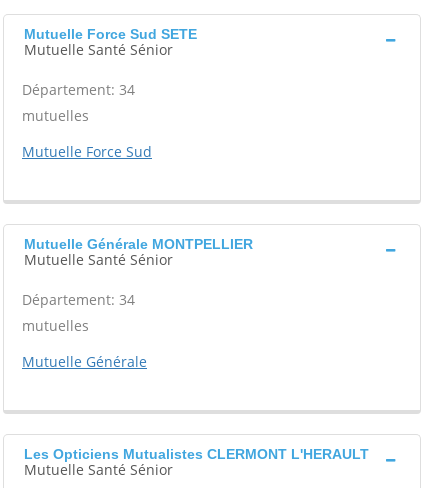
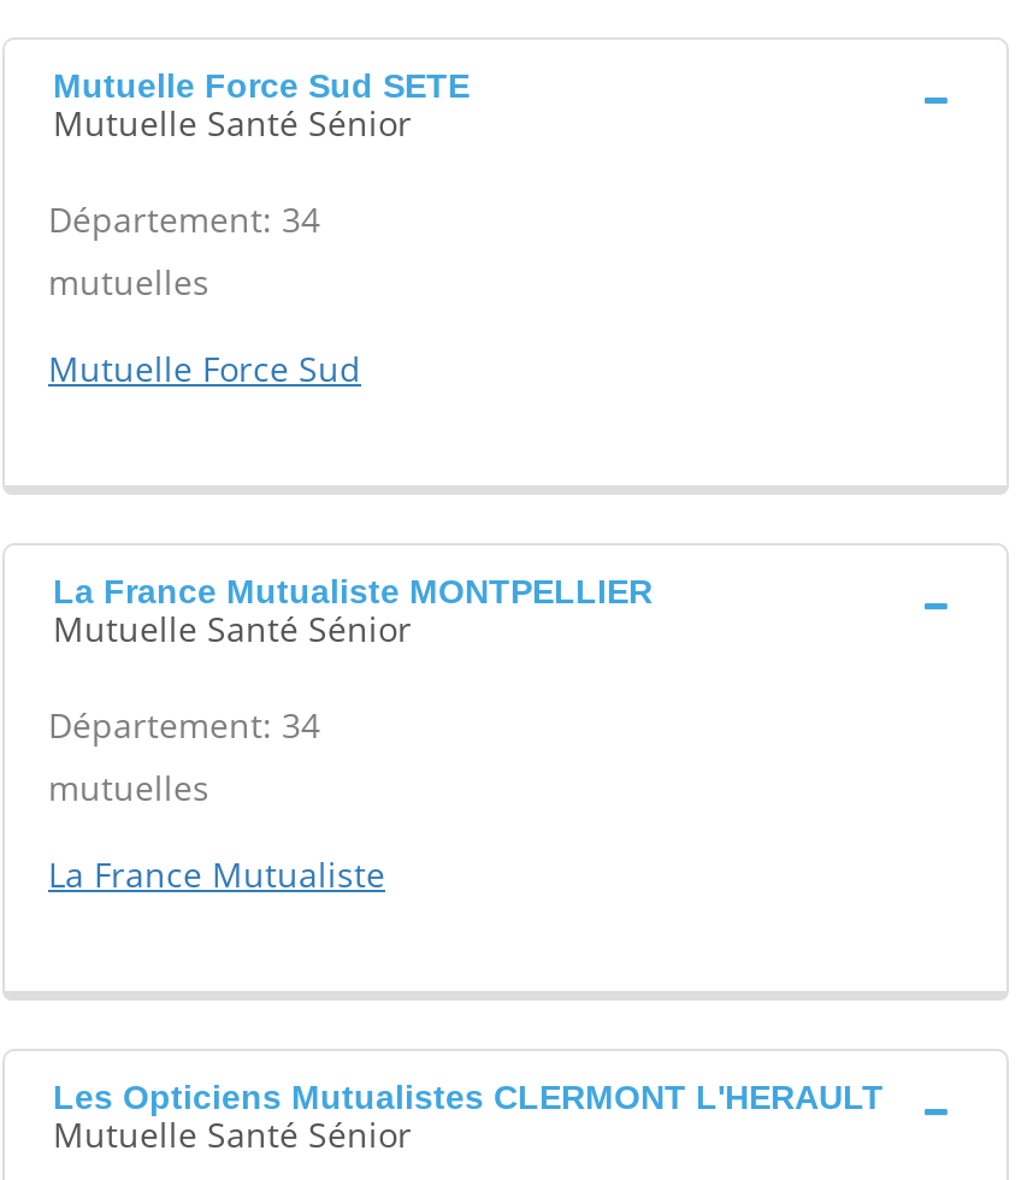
- Mutuelle Générale MONTPELLIER
+ La France Mutualiste MONTPELLIER

- Mutuelle Générale
+ La France Mutualiste
